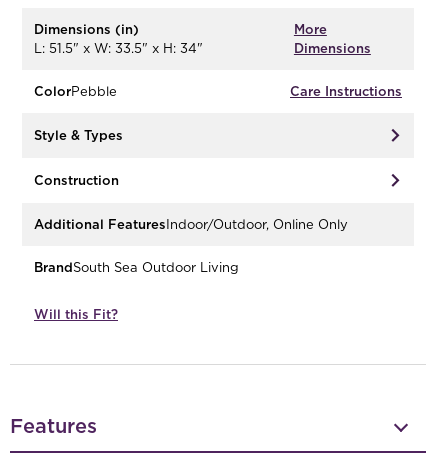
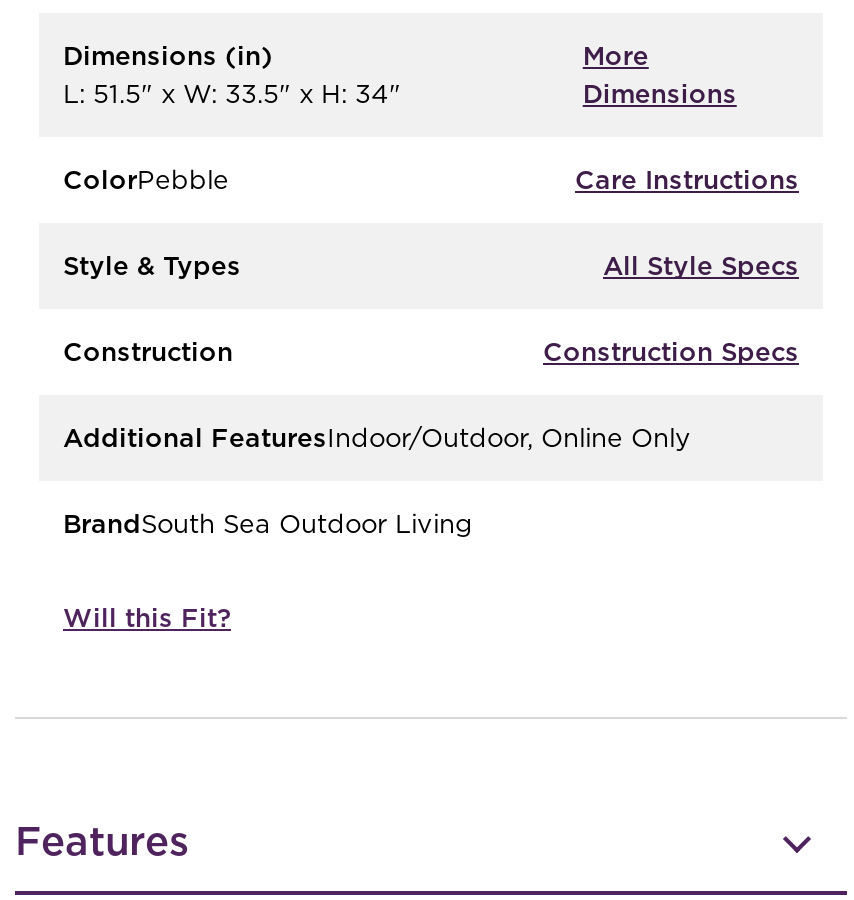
+ All Style Specs

+ Construction Specs
